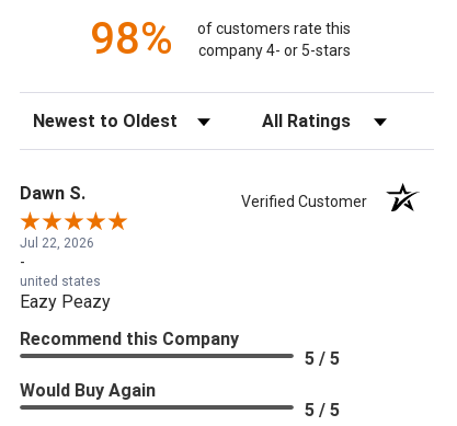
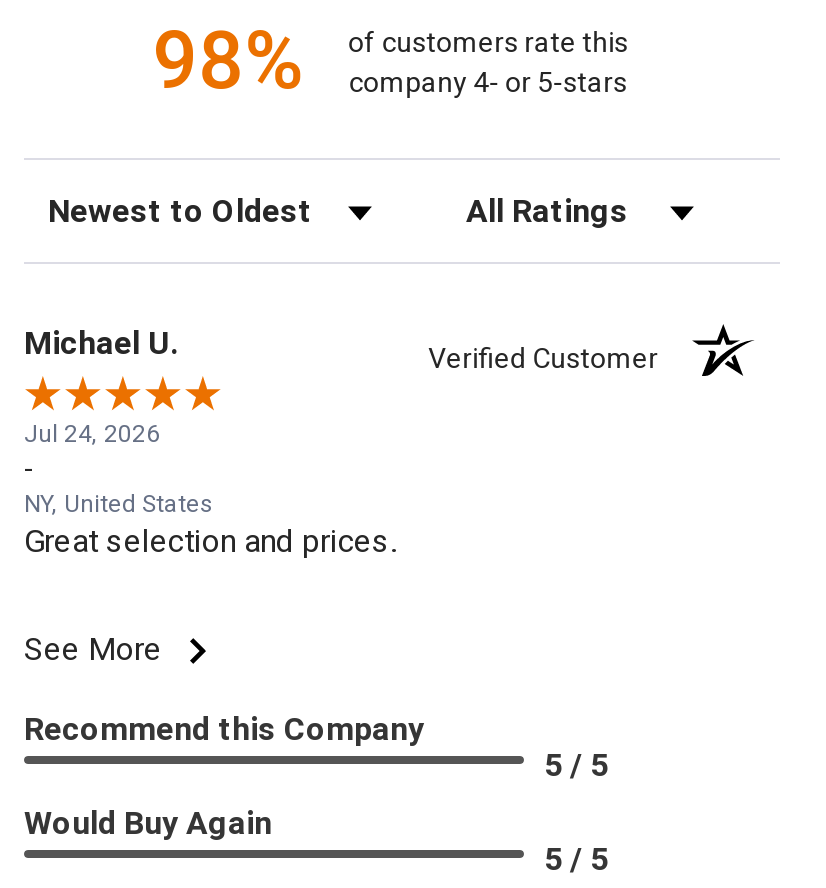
- Dawn S.
+ Michael U.

- Jul 22, 2026
+ Jul 24, 2026

- united states
- Eazy Peazy
+ NY, United States
+ Great selection and prices.
+ See More
